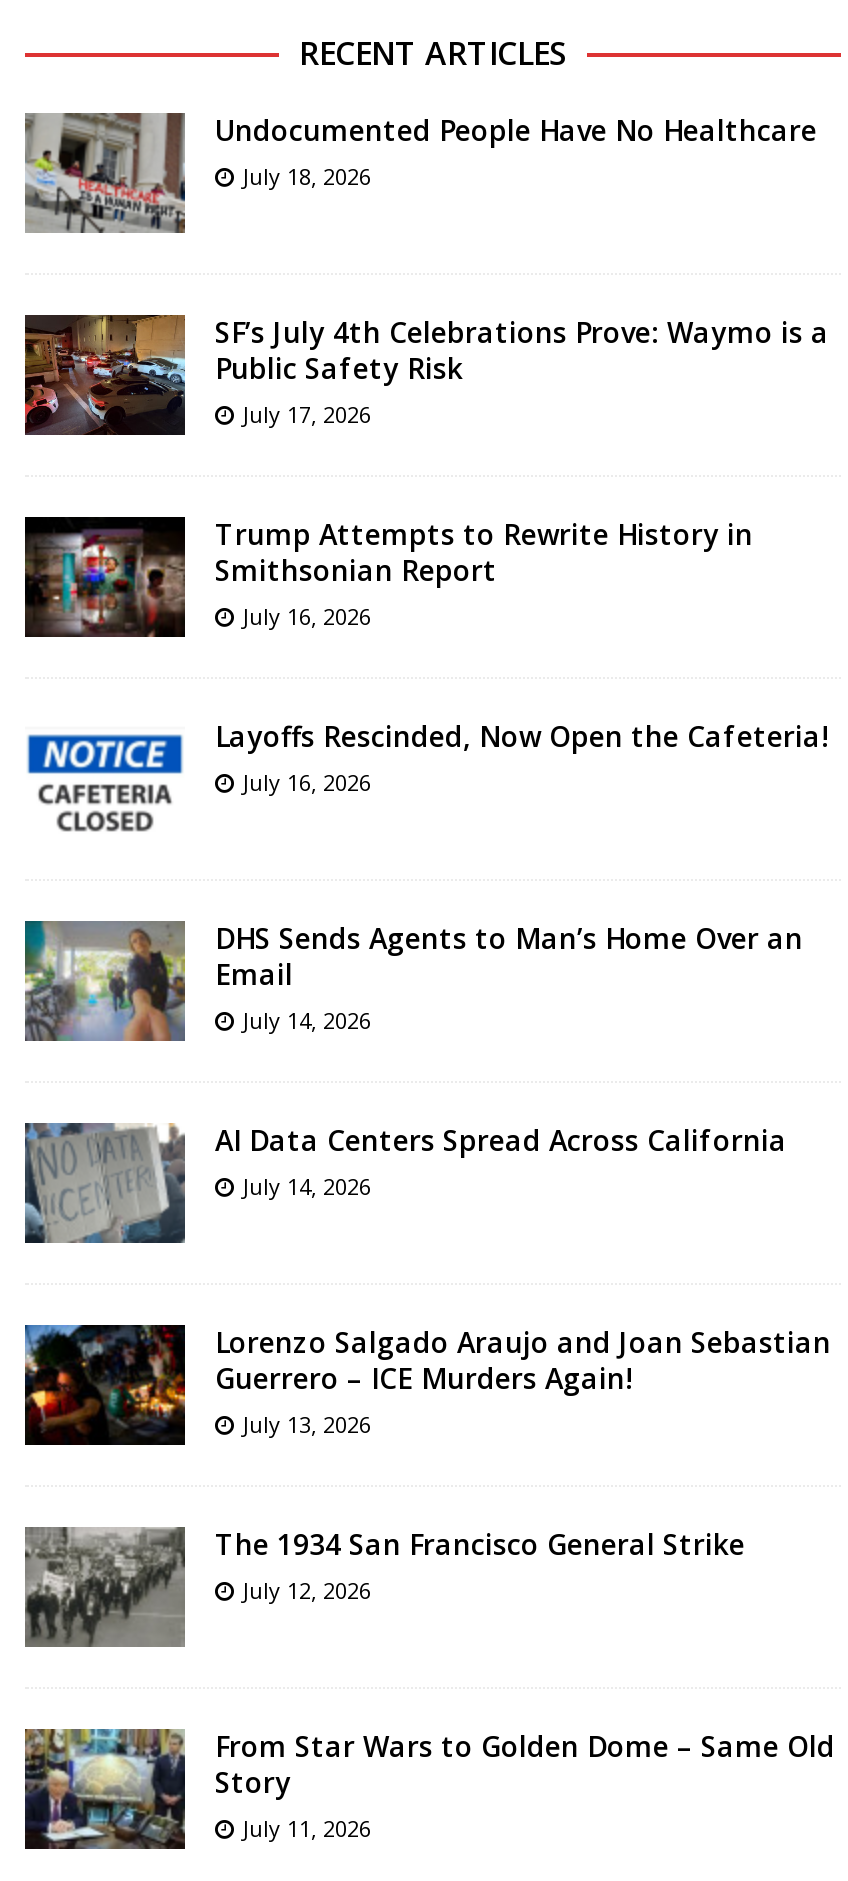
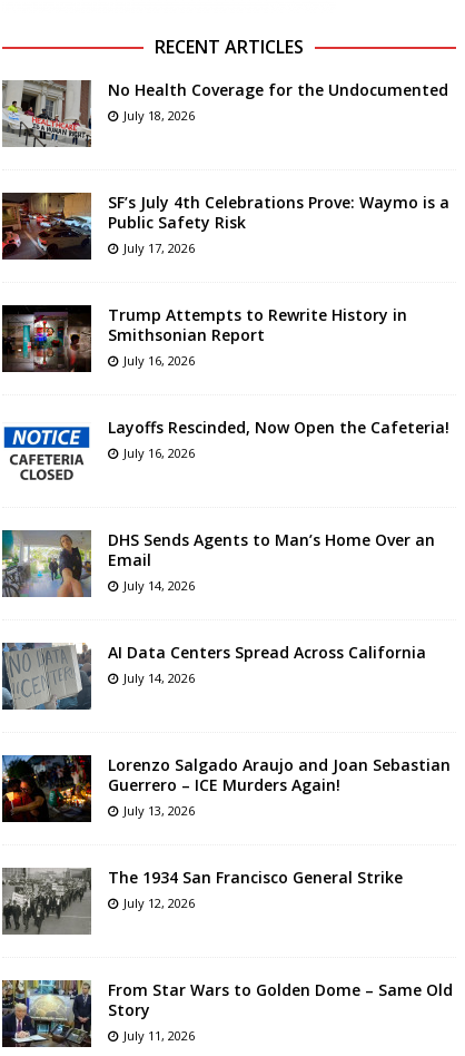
- Undocumented People Have No Healthcare
+ No Health Coverage for the Undocumented
